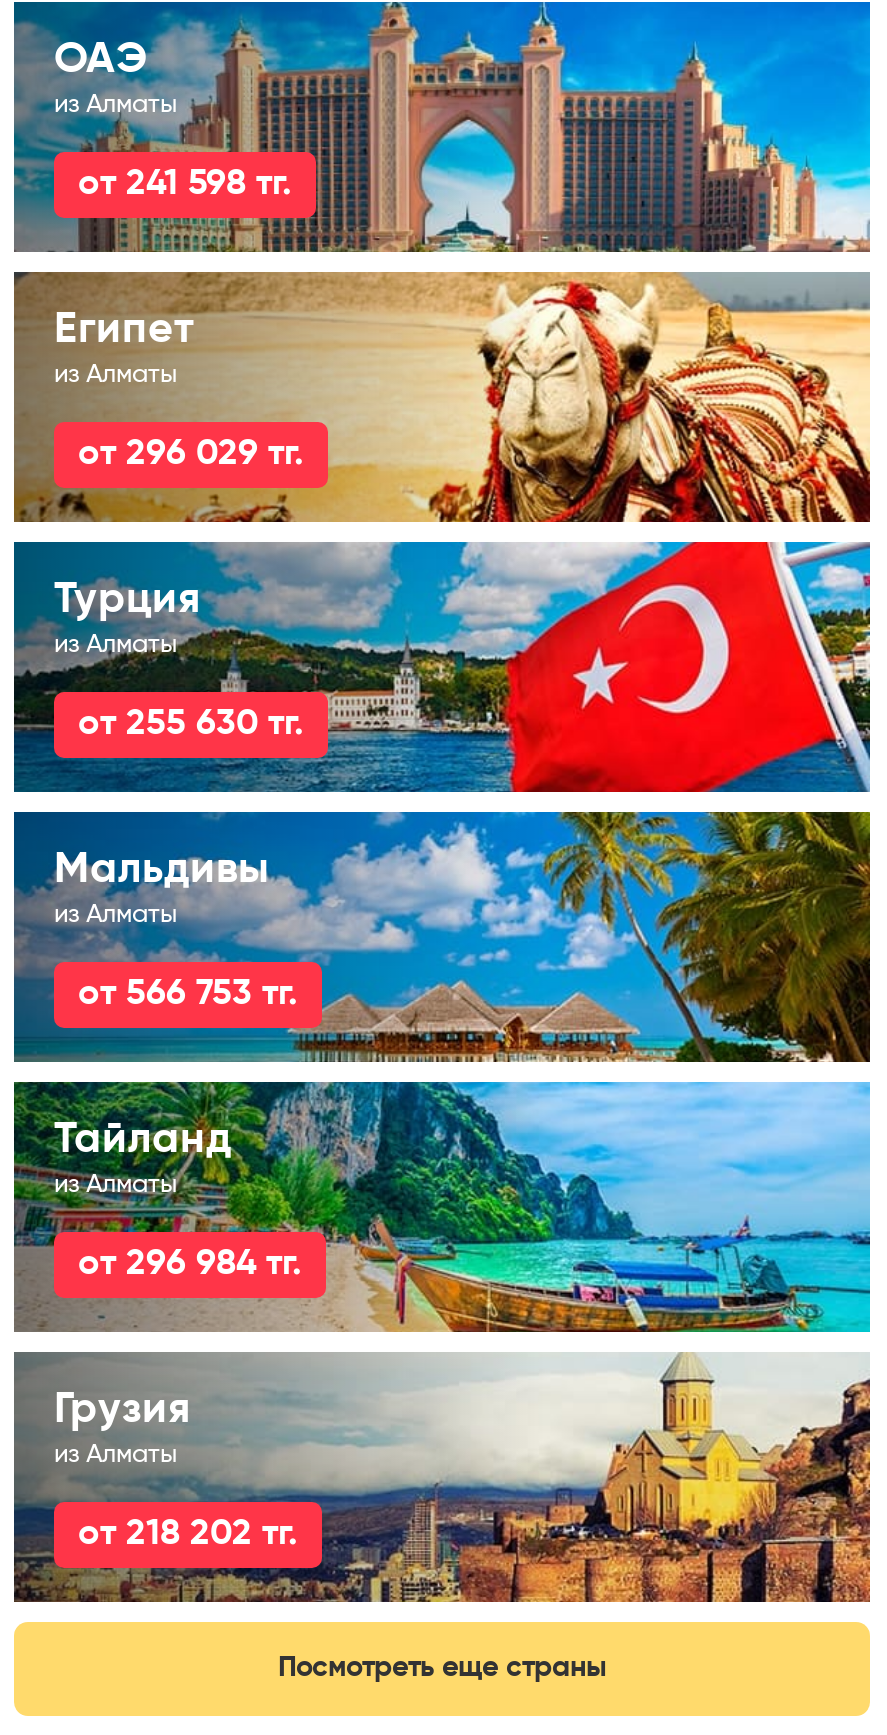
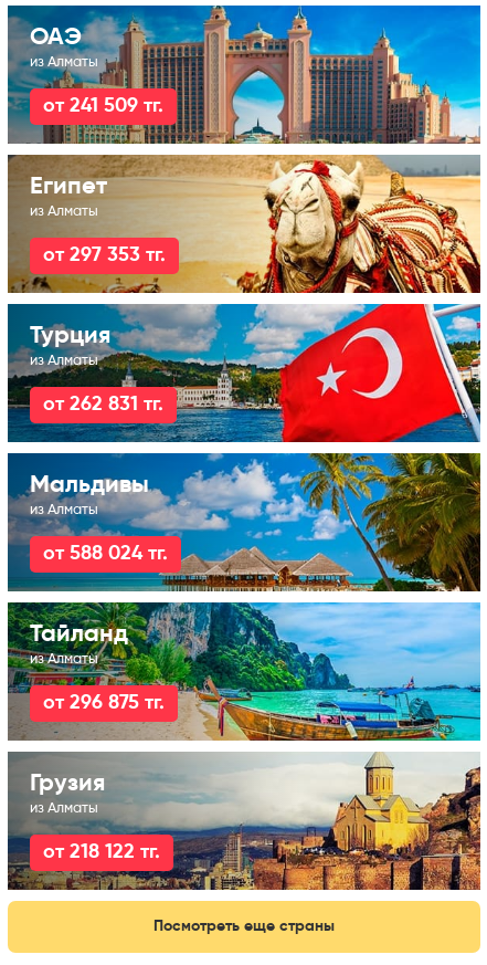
- от 241 598 тг.
+ от 241 509 тг.

- от 296 029 тг.
+ от 297 353 тг.

- от 255 630 тг.
+ от 262 831 тг.

- от 566 753 тг.
+ от 588 024 тг.

- от 296 984 тг.
+ от 296 875 тг.

- от 218 202 тг.
+ от 218 122 тг.
